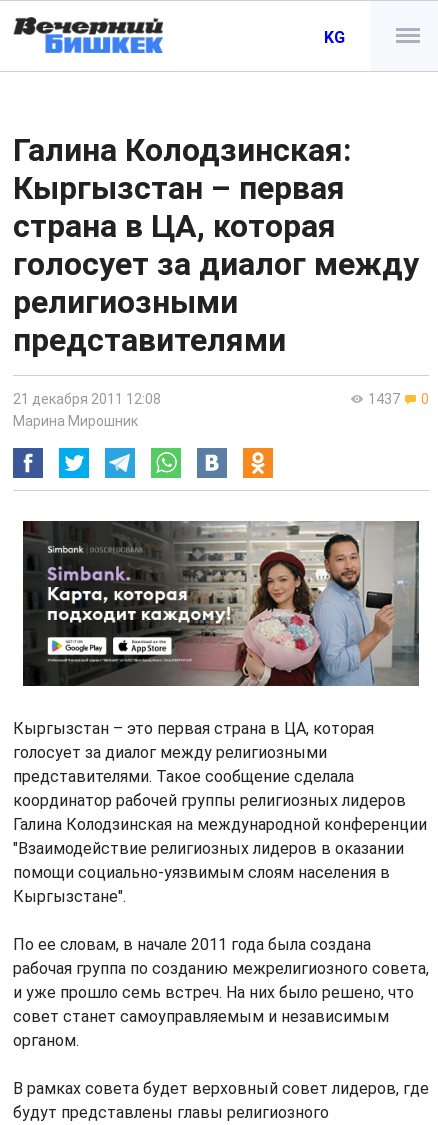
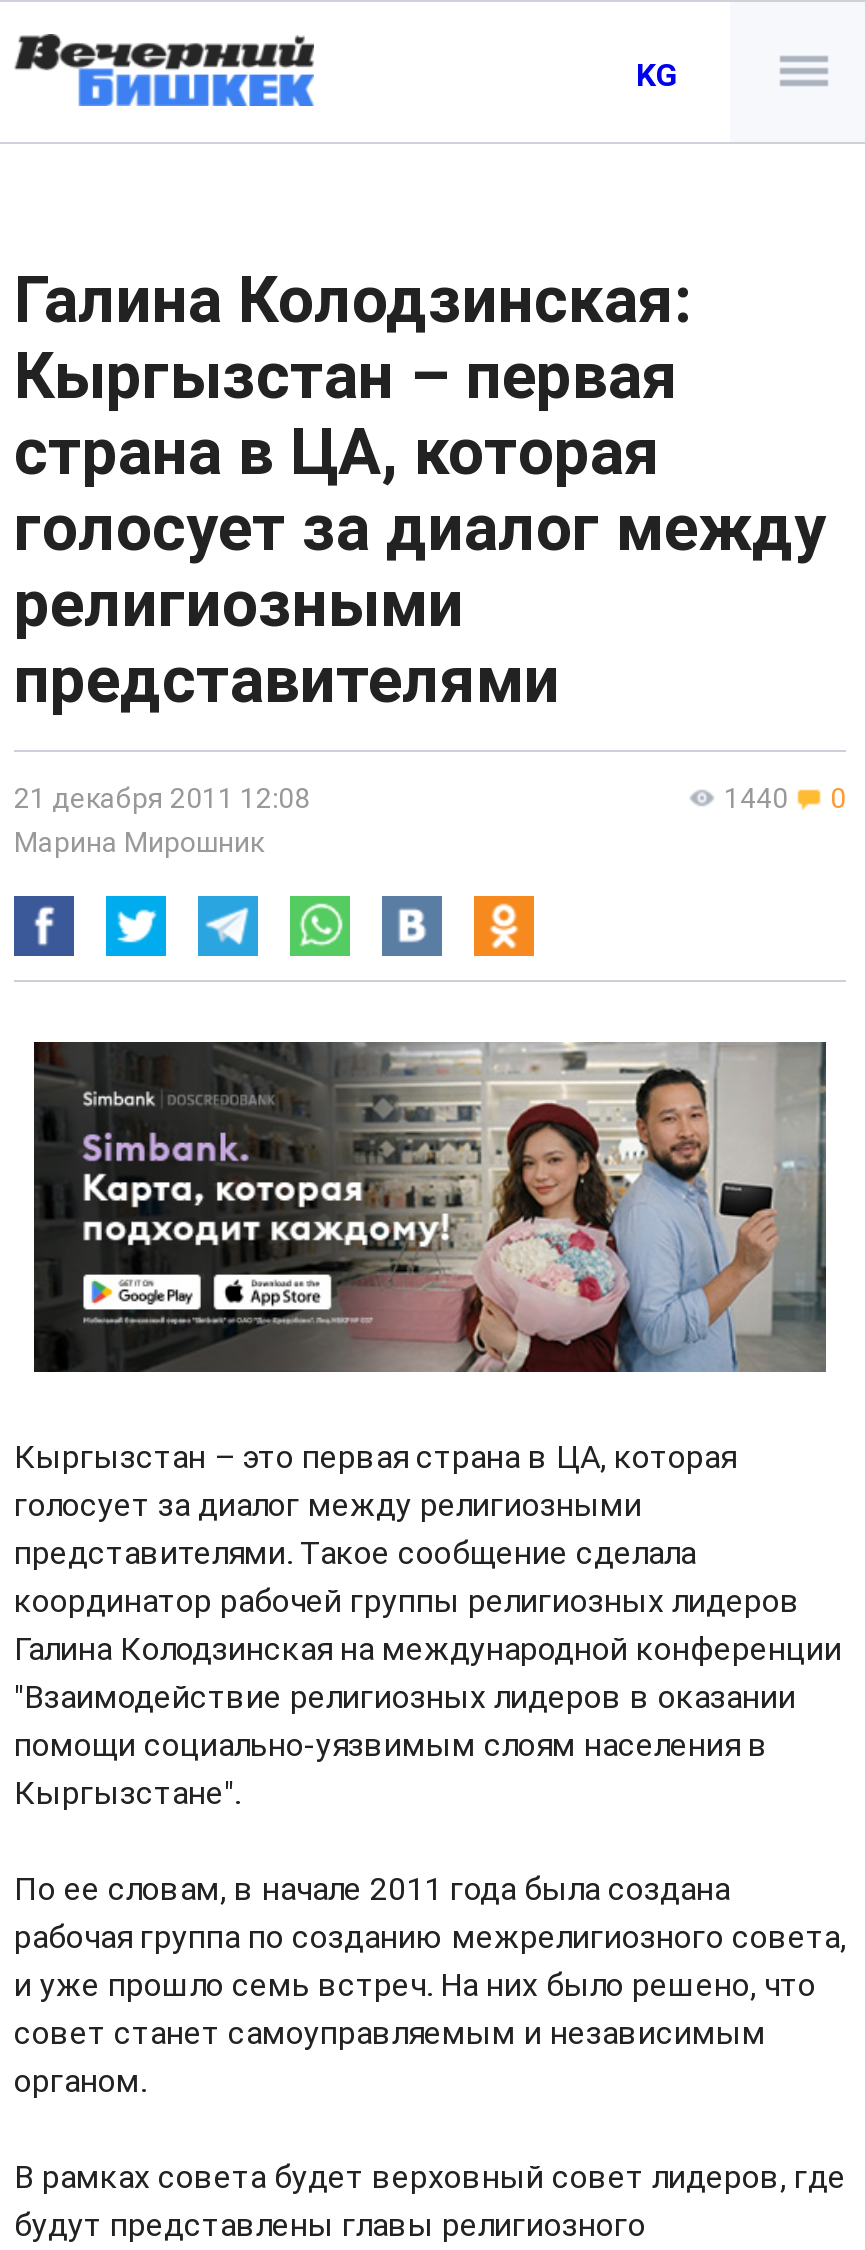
- 1437 0
+ 1440 0
